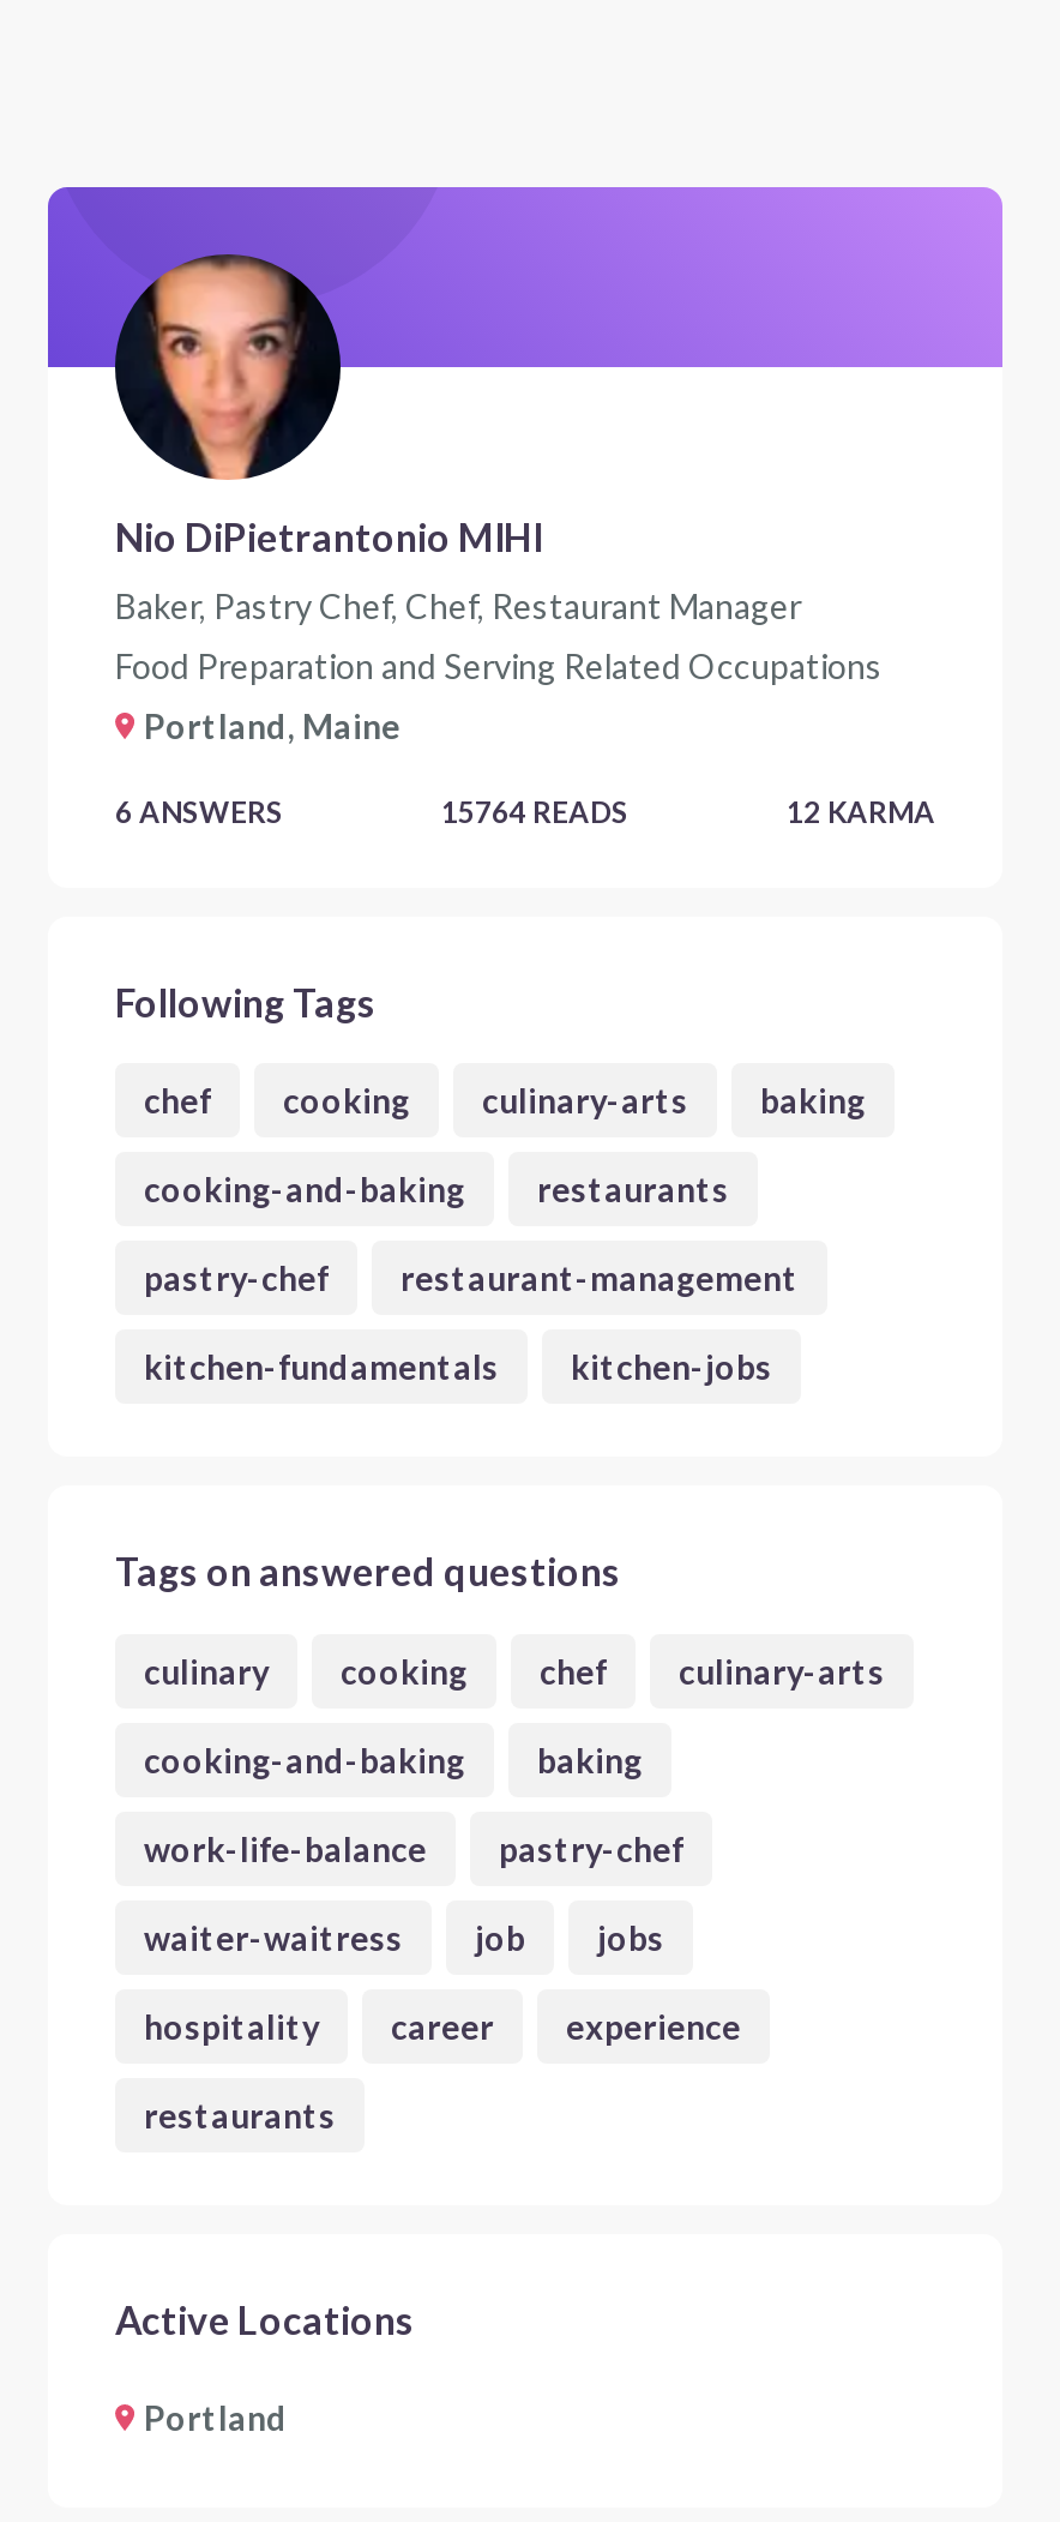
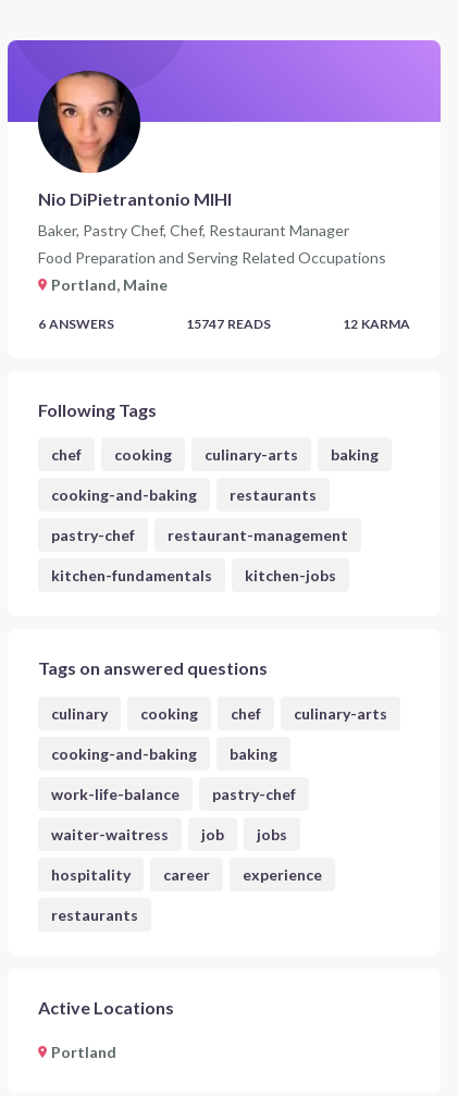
- 15764 READS
+ 15747 READS
